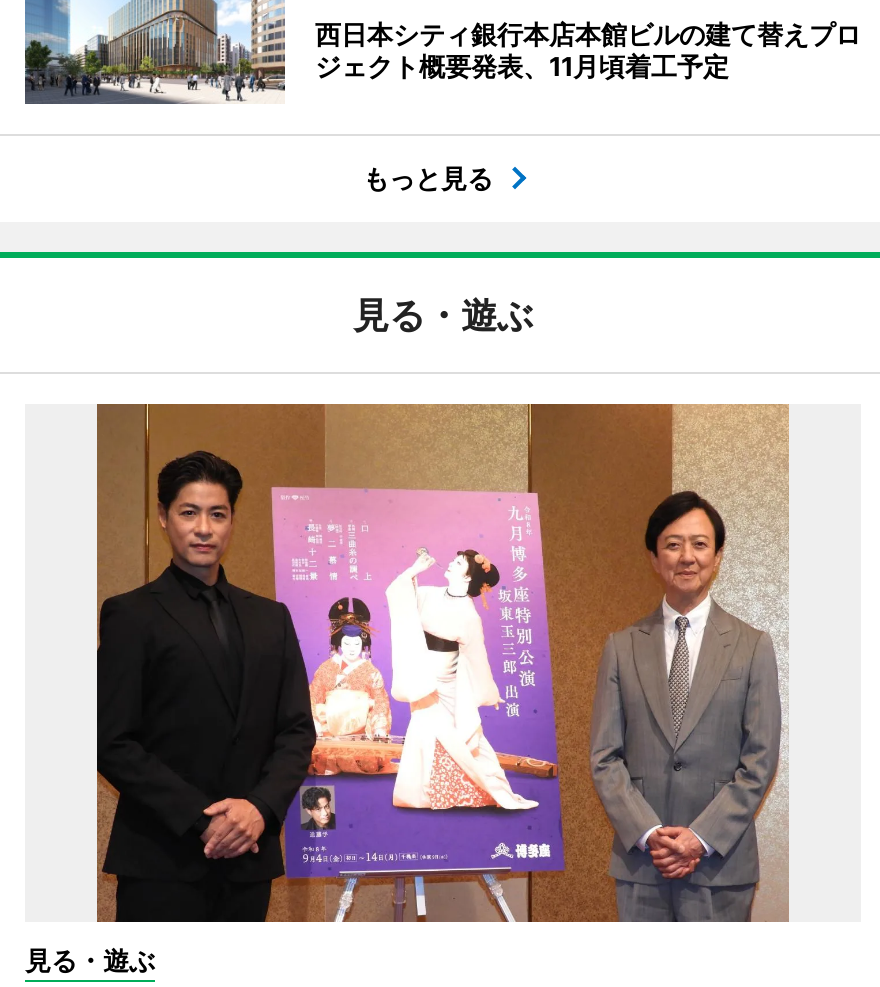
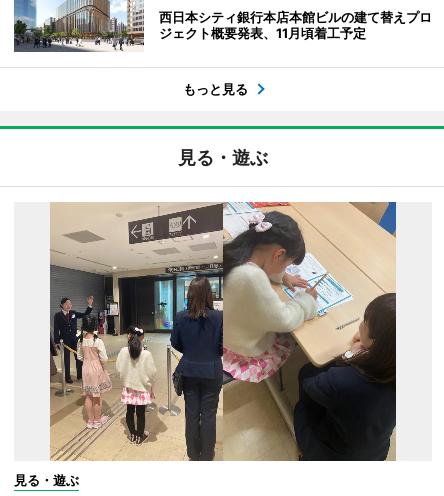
- [image]
+ [image]
